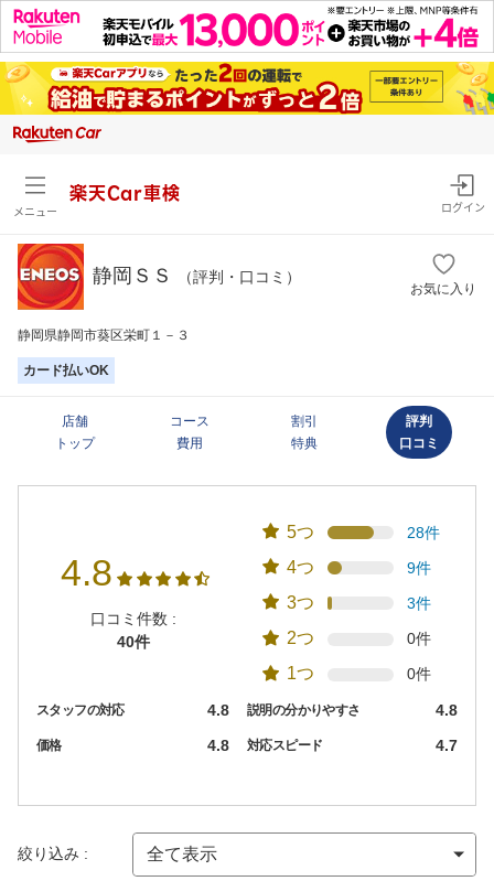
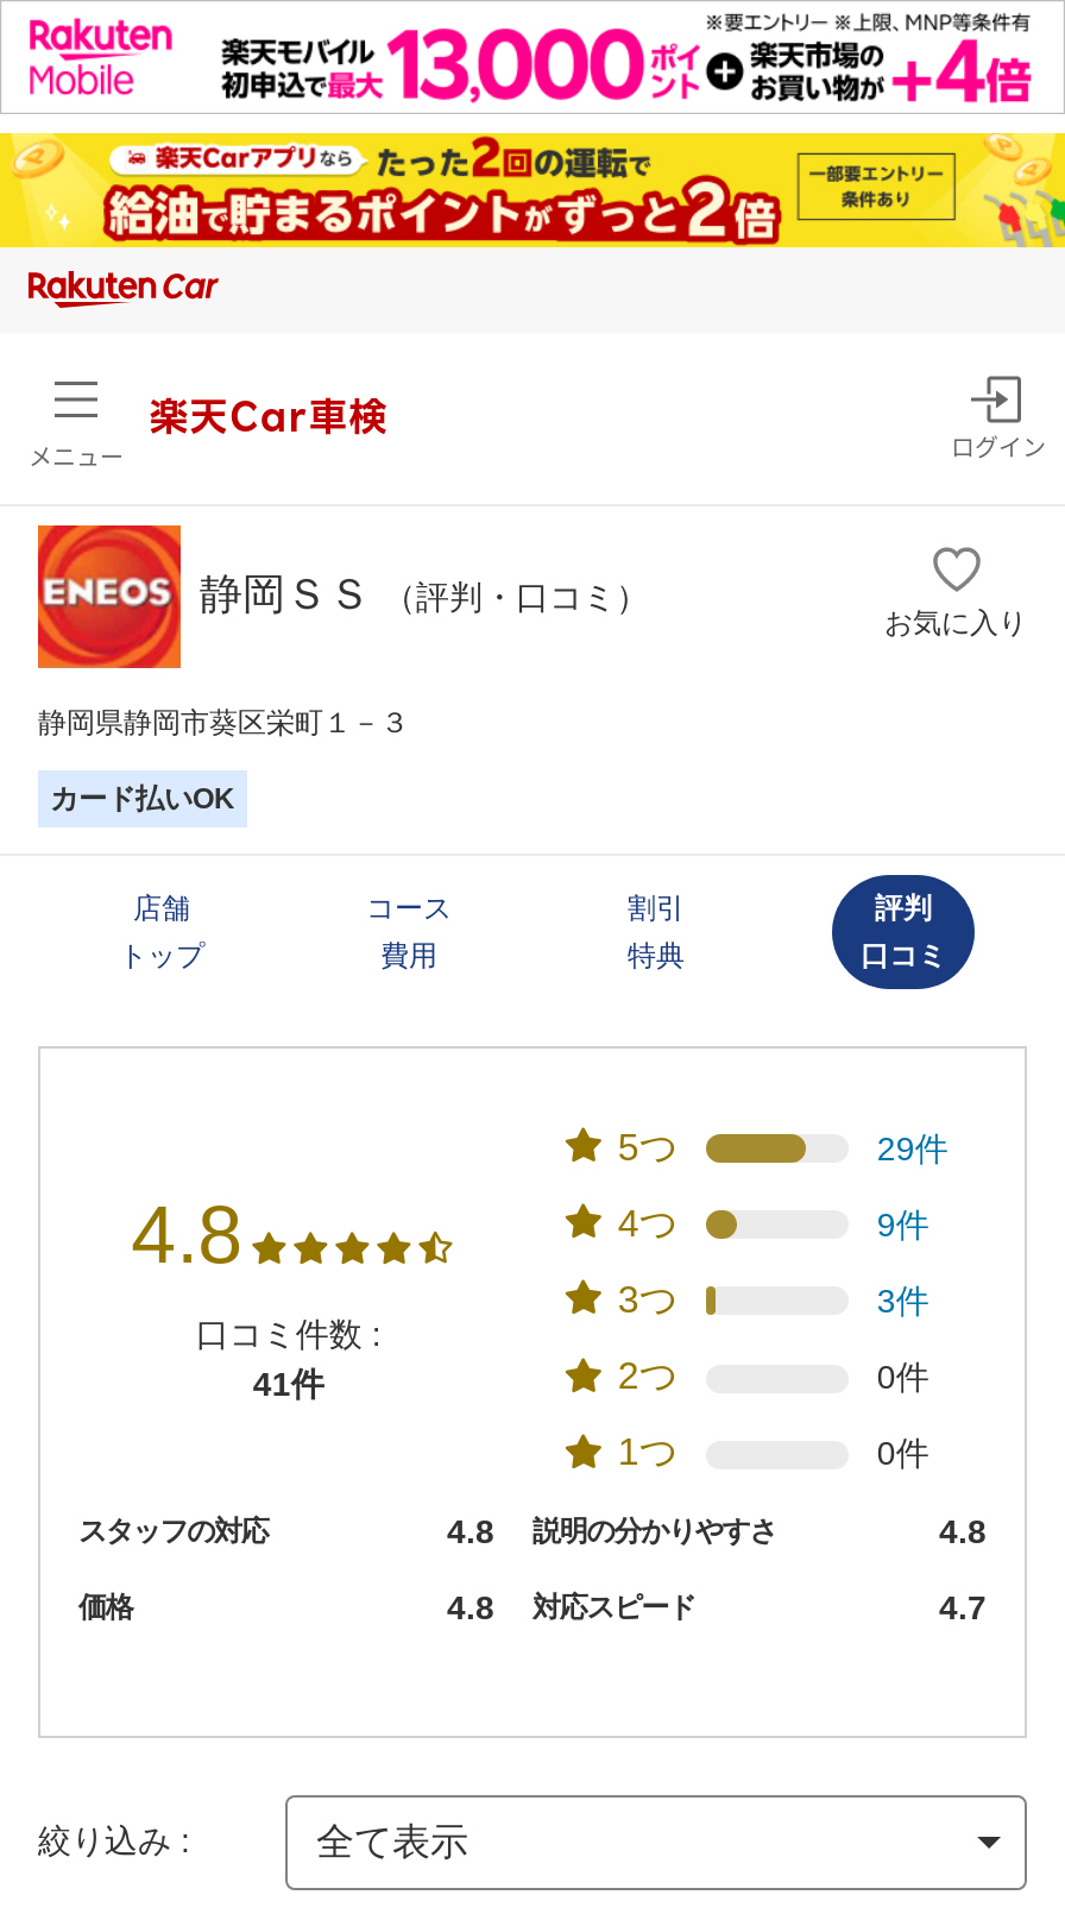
- 28件
+ 29件

- 40件
+ 41件
